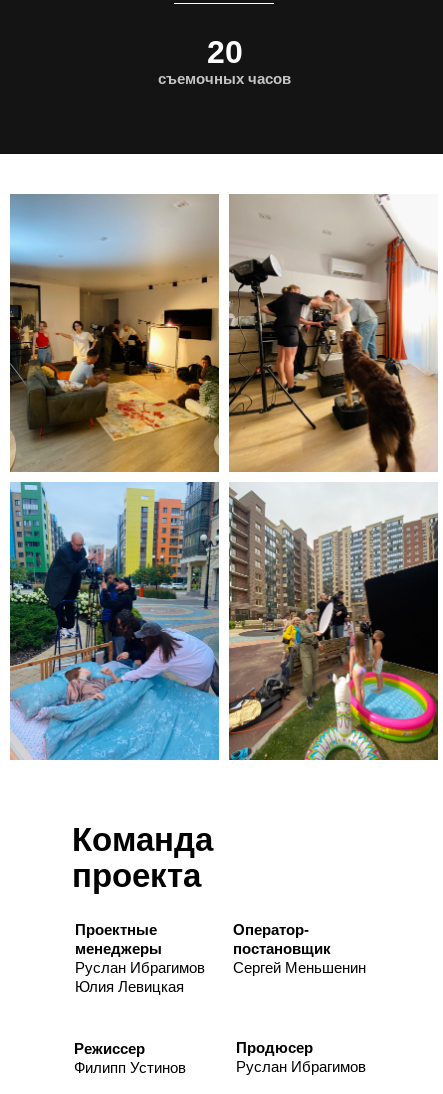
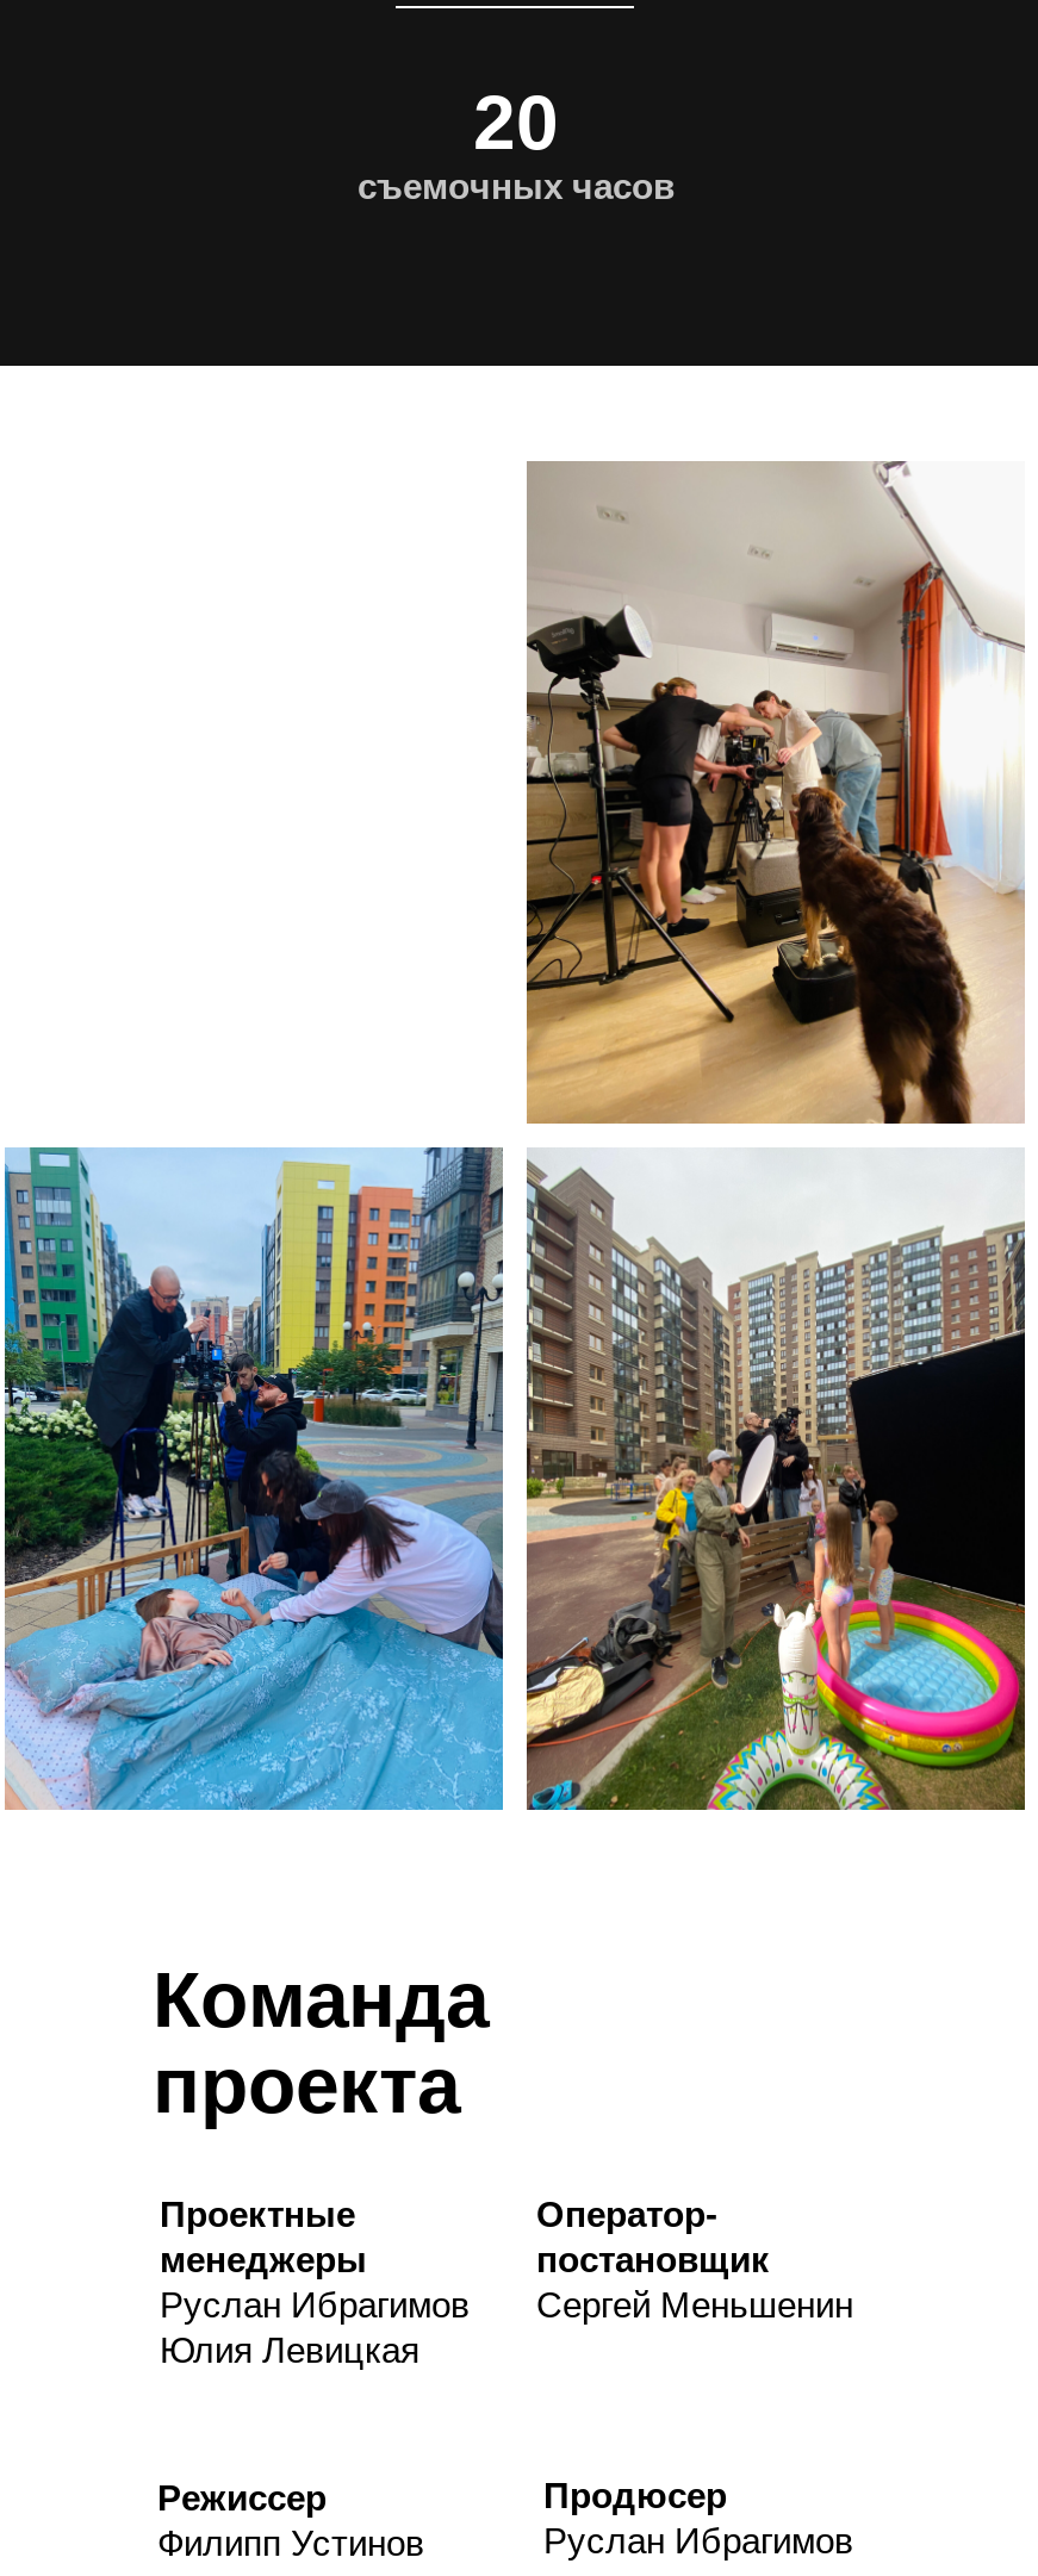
- [image]
